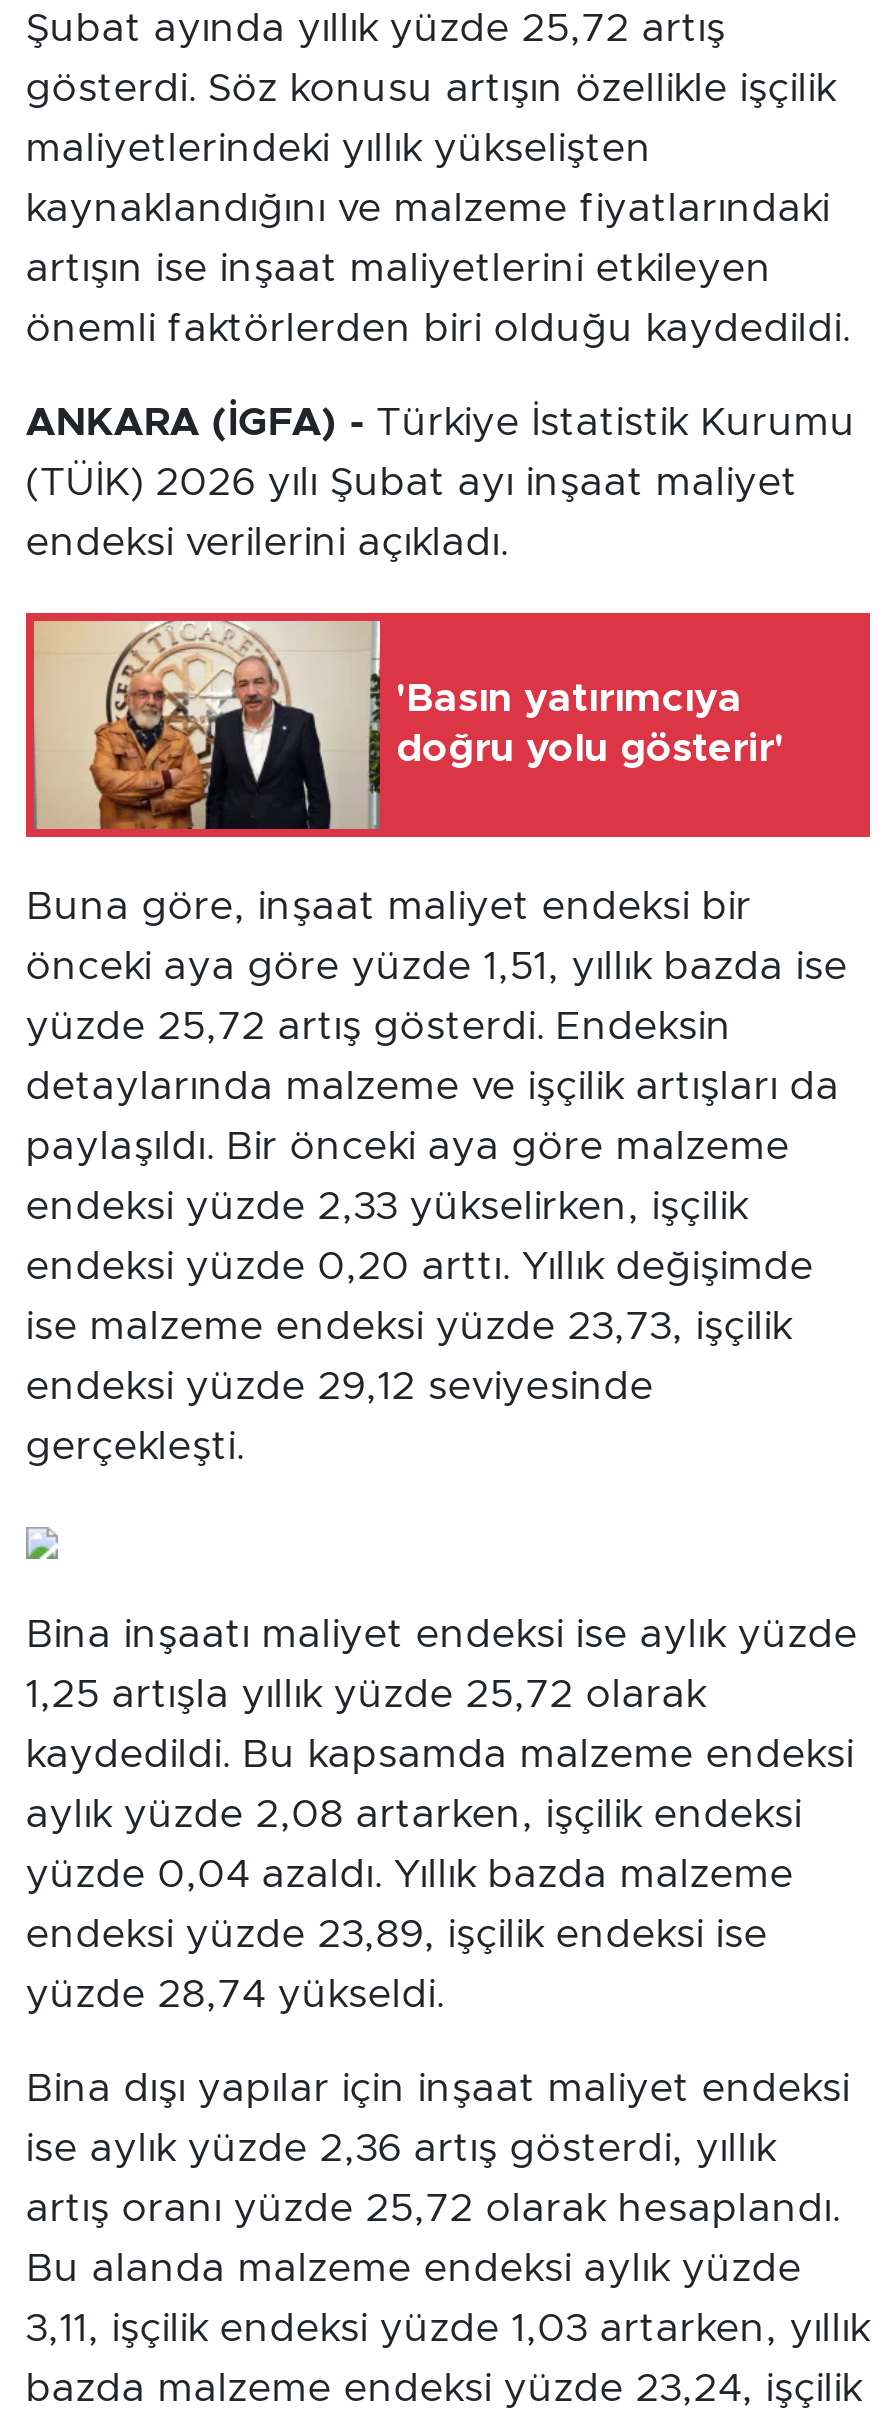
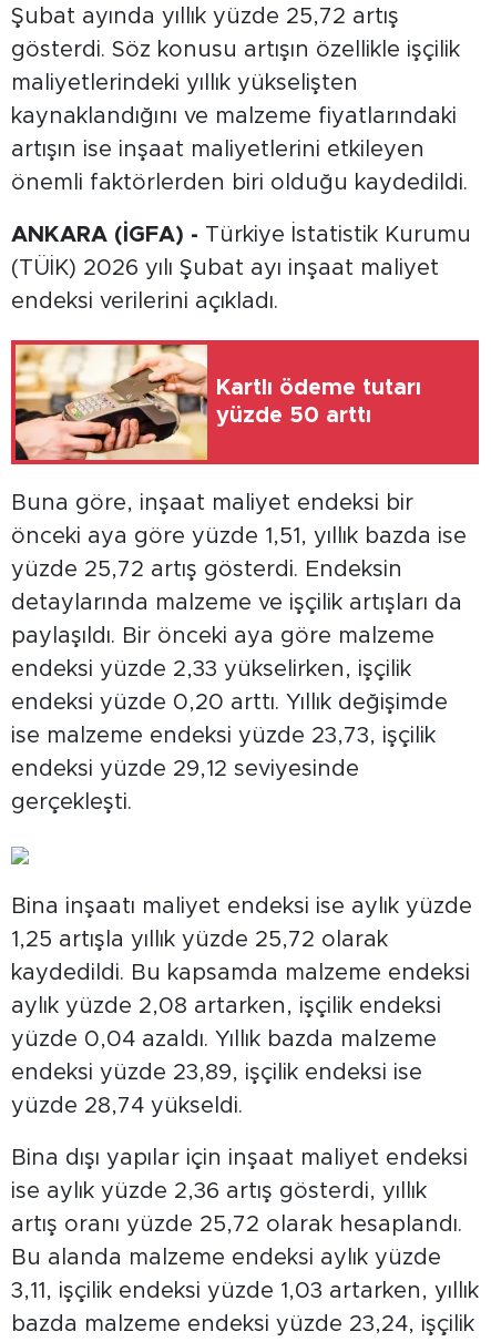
- [image]
- 'Basın yatırımcıya
- doğru yolu gösterir'
+ [image]
+ Kartlı ödeme tutarı
+ yüzde 50 arttı
